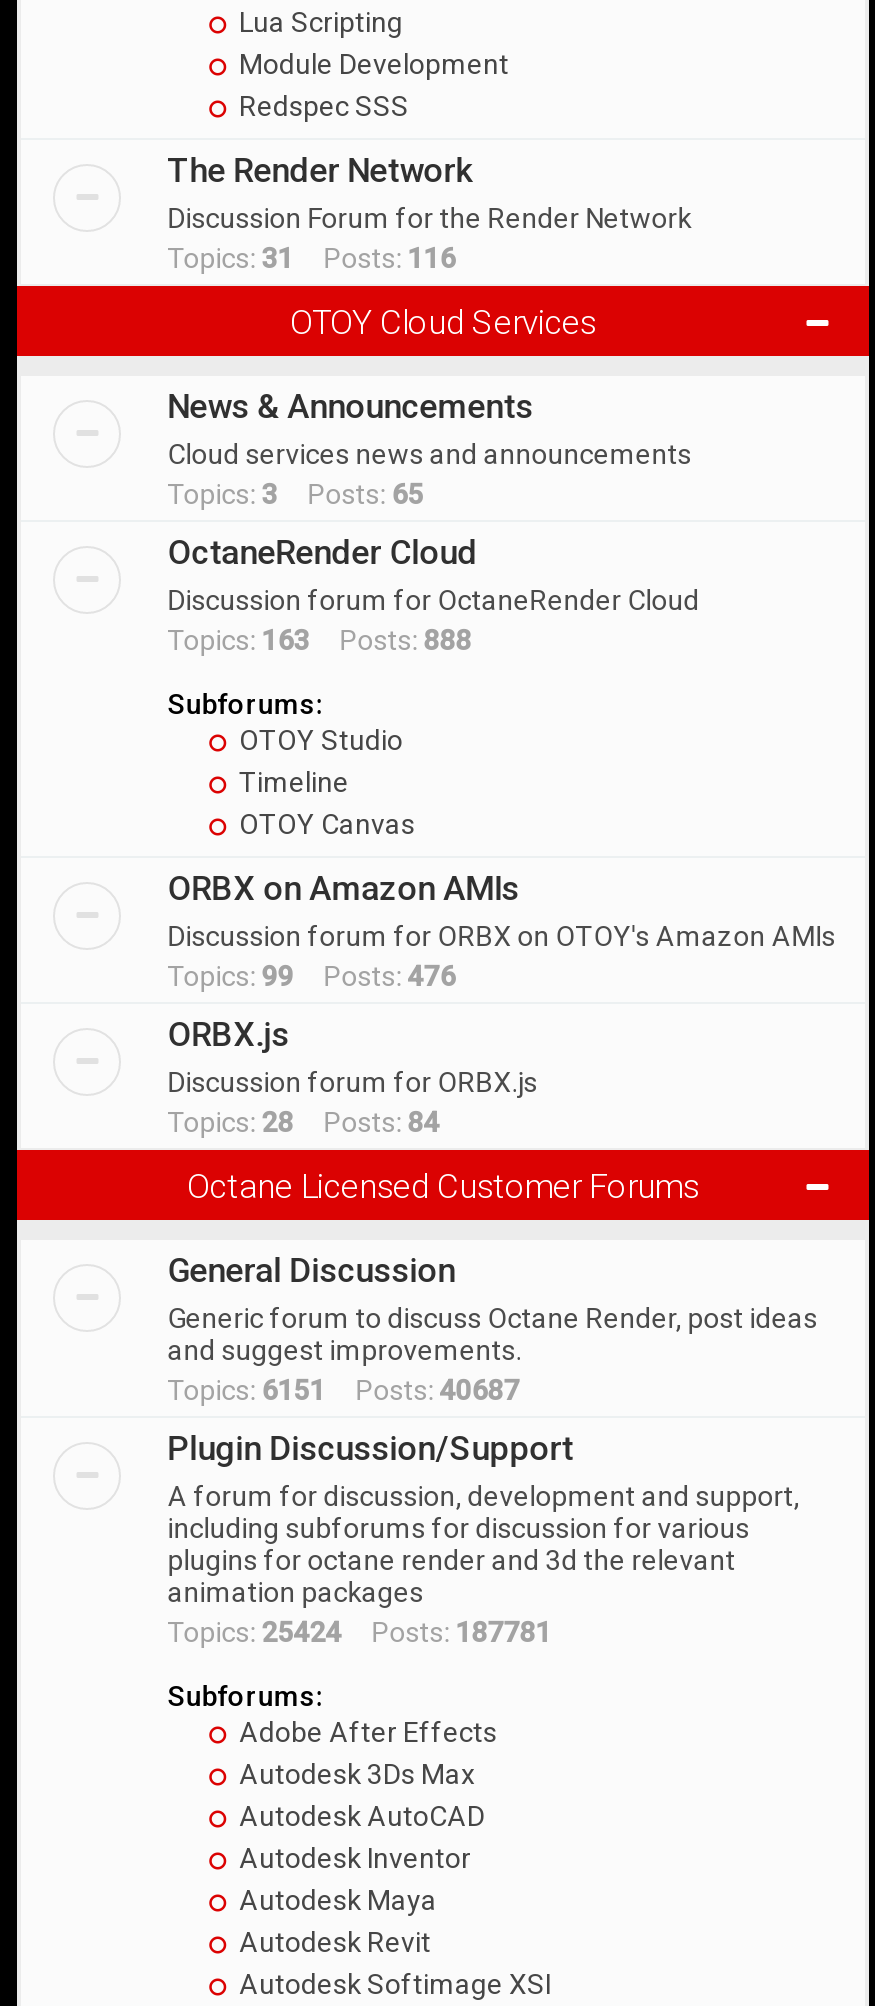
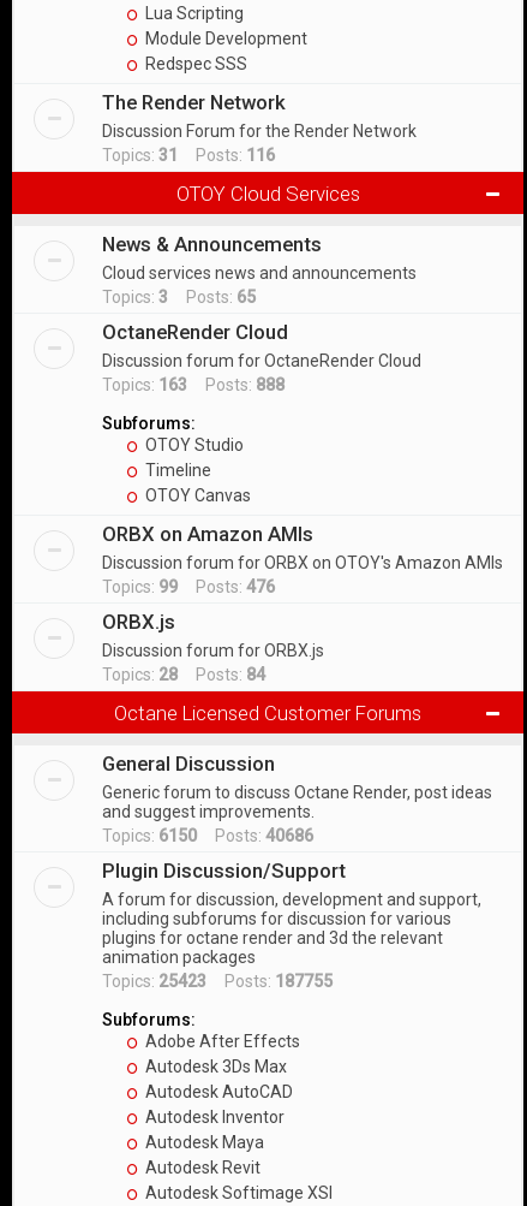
- Topics: 6151 Posts: 40687
+ Topics: 6150 Posts: 40686

- Topics: 25424 Posts: 187781
+ Topics: 25423 Posts: 187755
